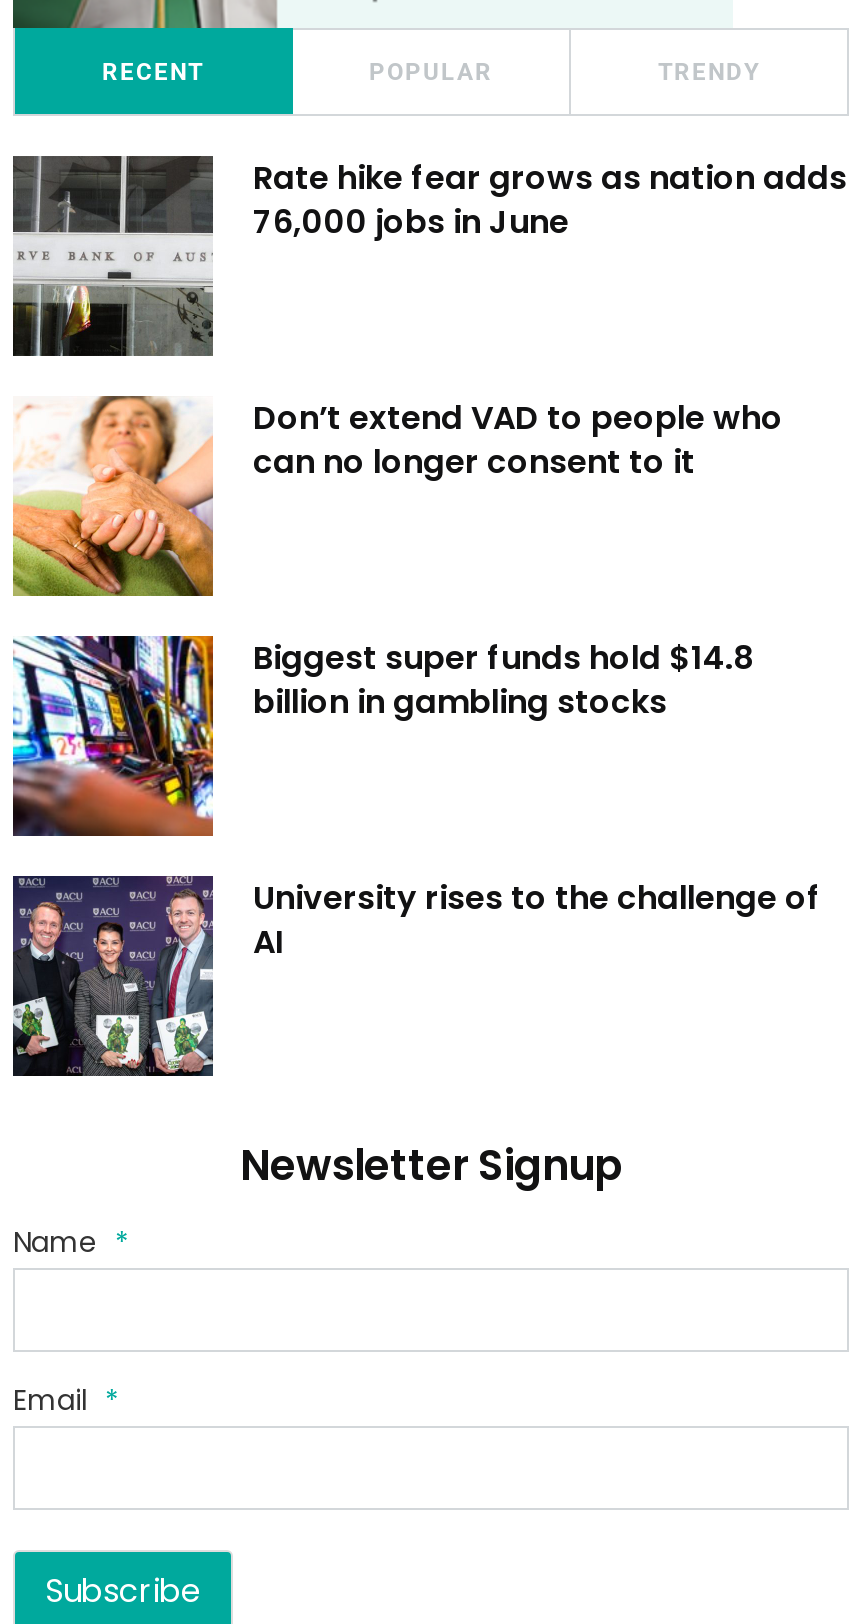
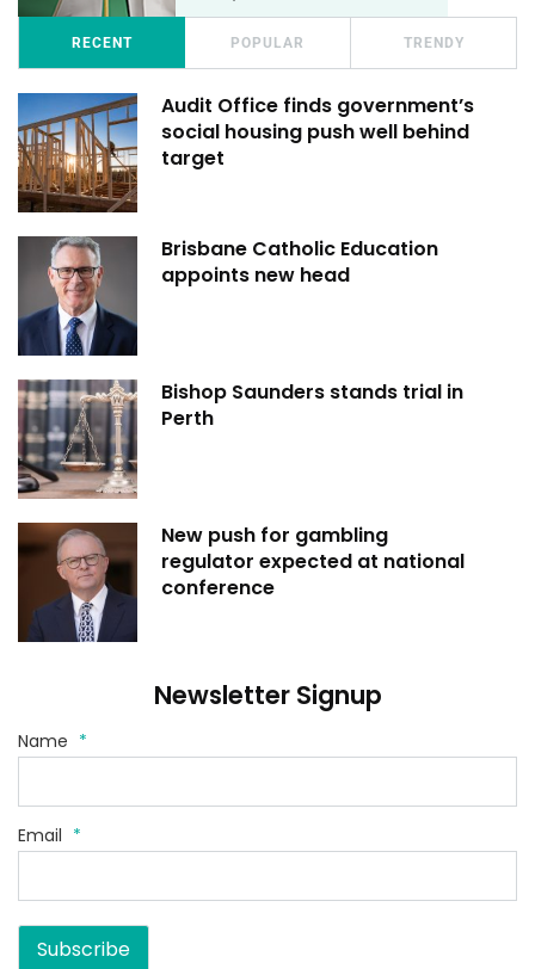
- [image]
- Rate hike fear grows as nation adds
- 76,000 jobs in June
+ [image]
+ Audit Office finds government’s
+ social housing push well behind
+ target

- [image]
- Don’t extend VAD to people who
- can no longer consent to it
+ [image]
+ Brisbane Catholic Education
+ appoints new head

- [image]
- Biggest super funds hold $14.8
- billion in gambling stocks
+ [image]
+ Bishop Saunders stands trial in
+ Perth

- [image]
- University rises to the challenge of
- AI
+ [image]
+ New push for gambling
+ regulator expected at national
+ conference
